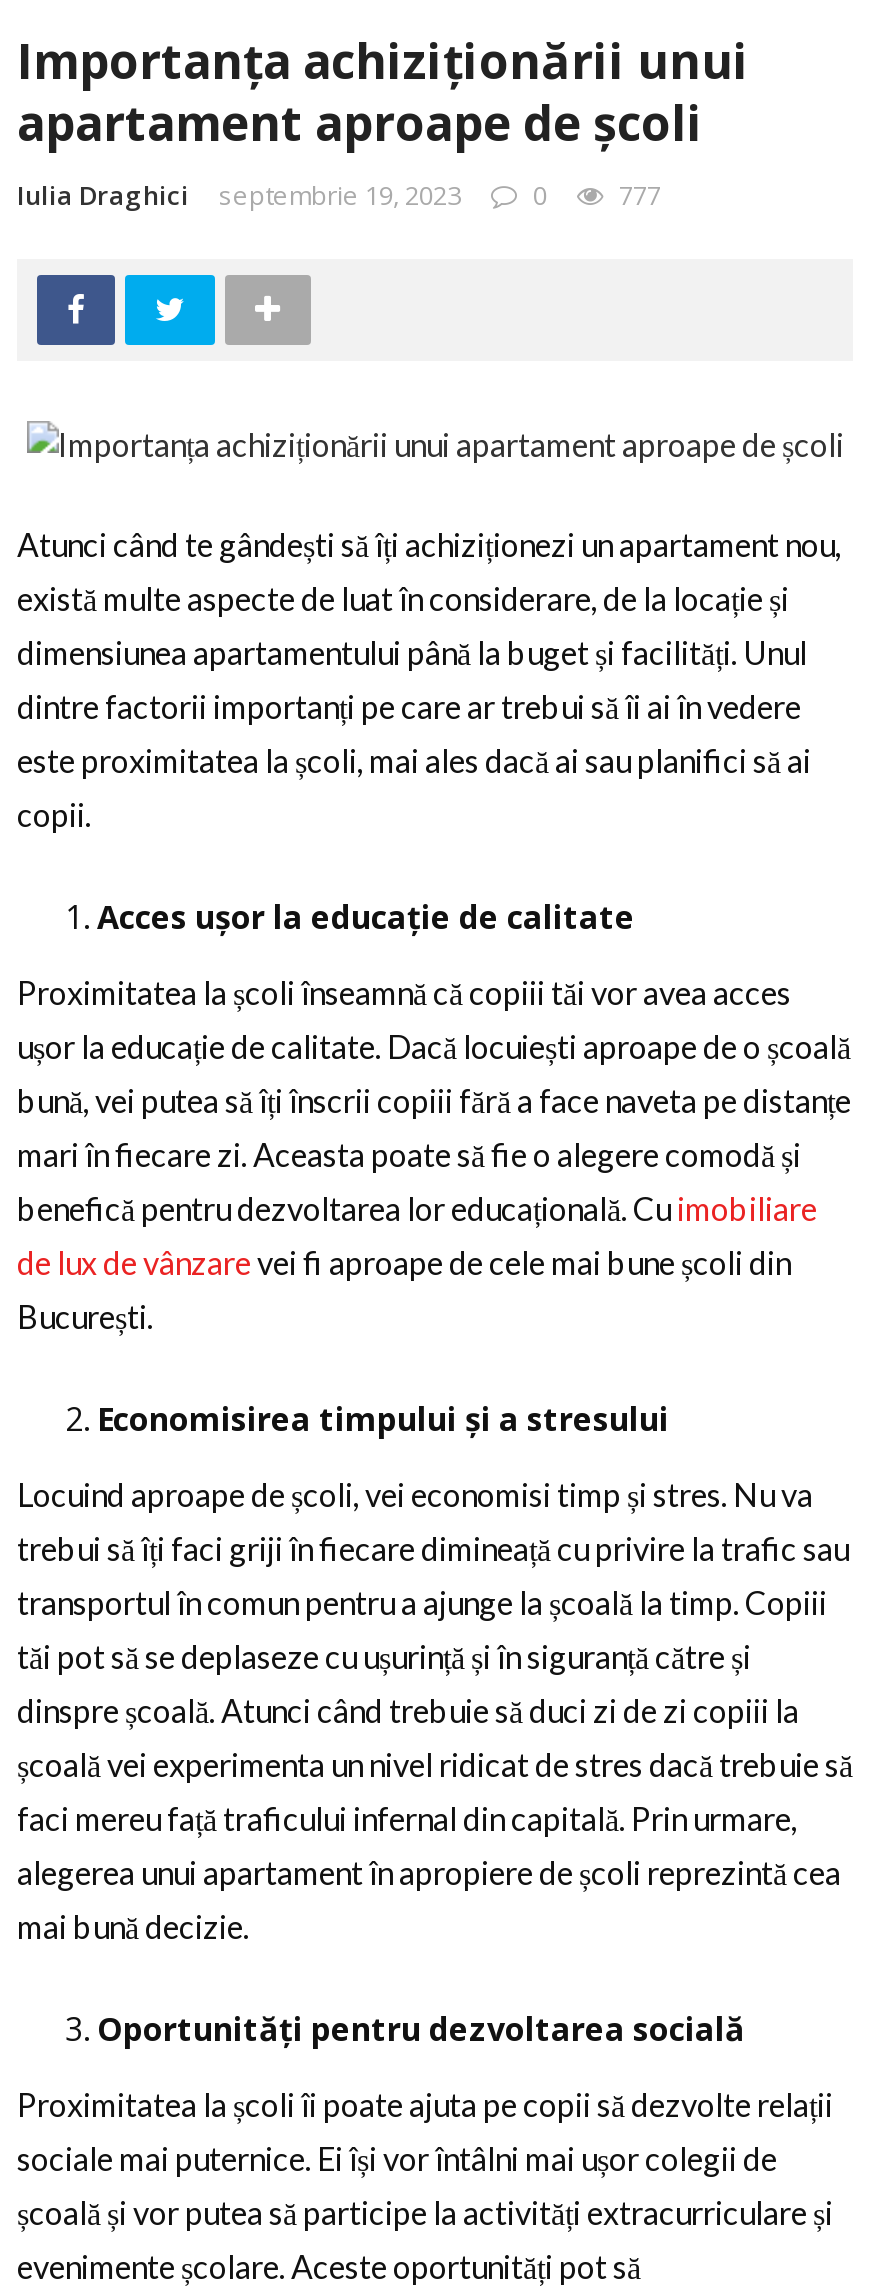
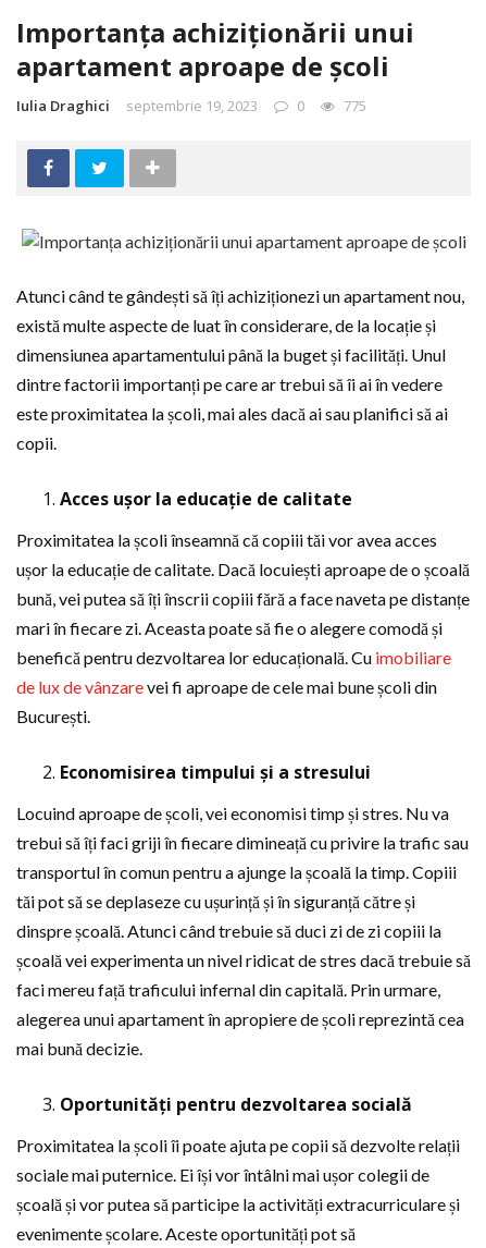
- Iulia Draghici septembrie 19, 2023 0 777
+ Iulia Draghici septembrie 19, 2023 0 775
